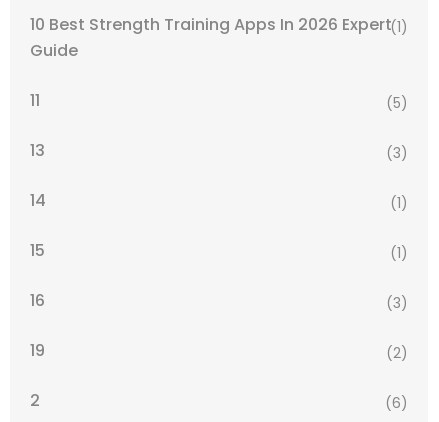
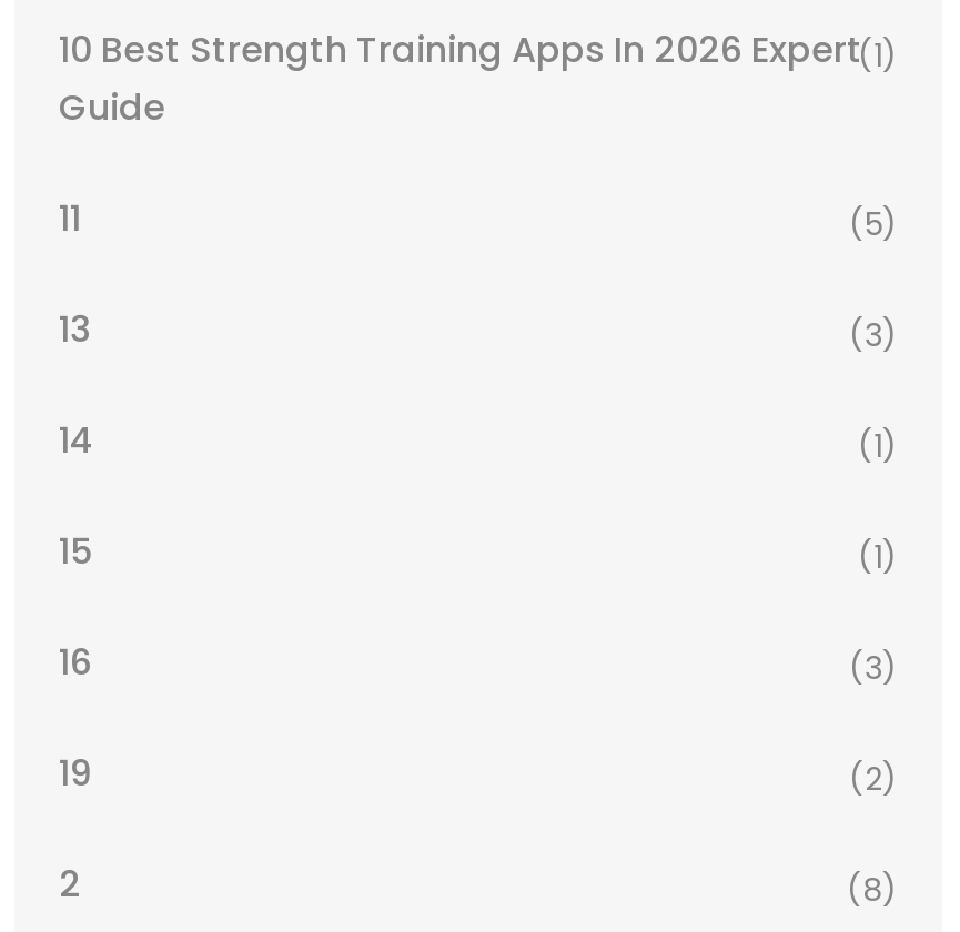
- (6)
+ (8)
